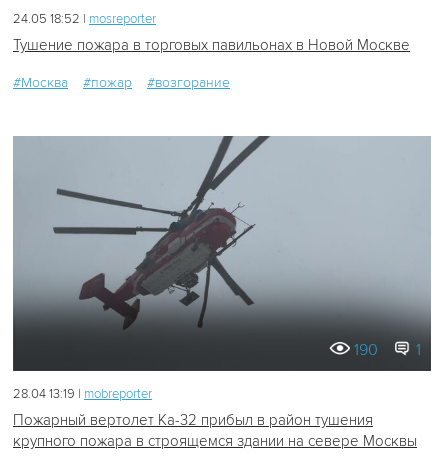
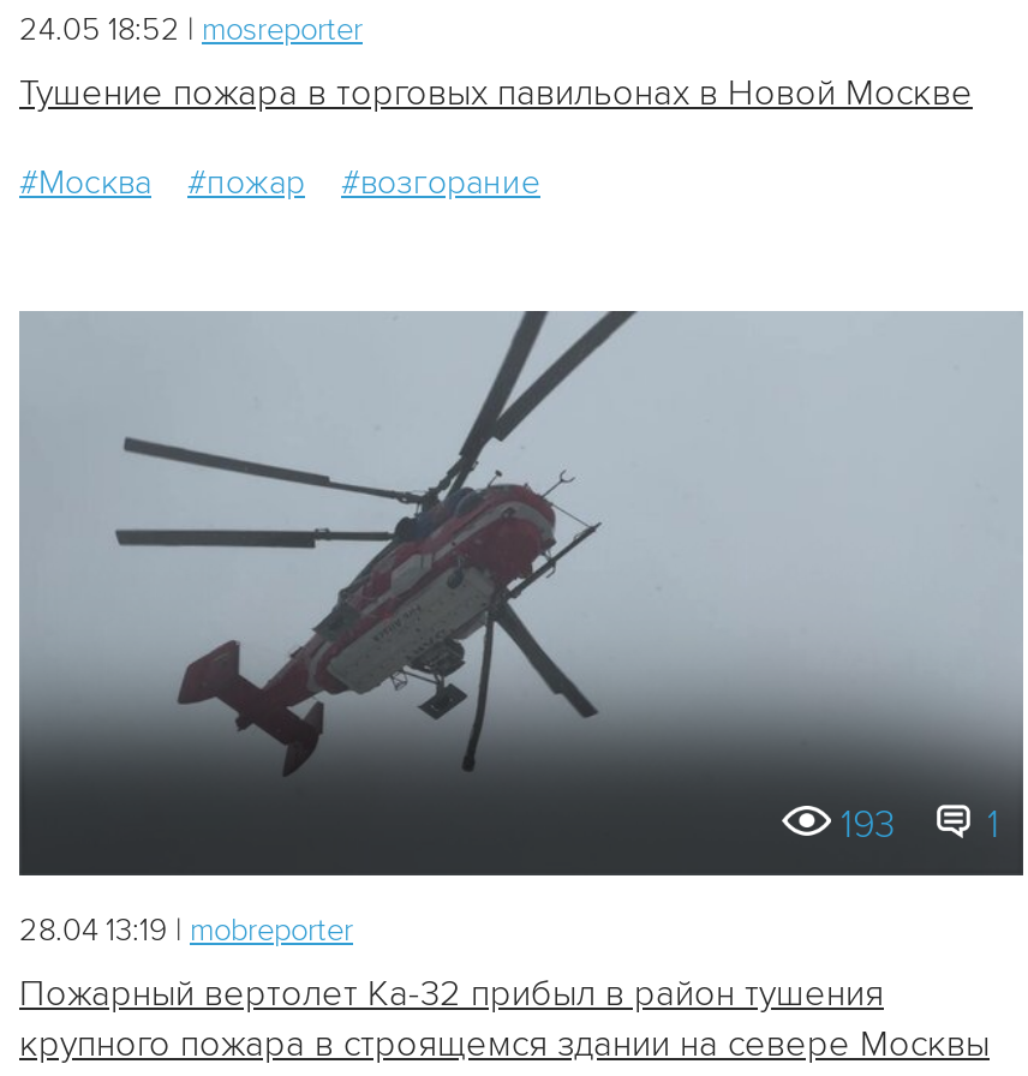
- 190 1
+ 193 1
